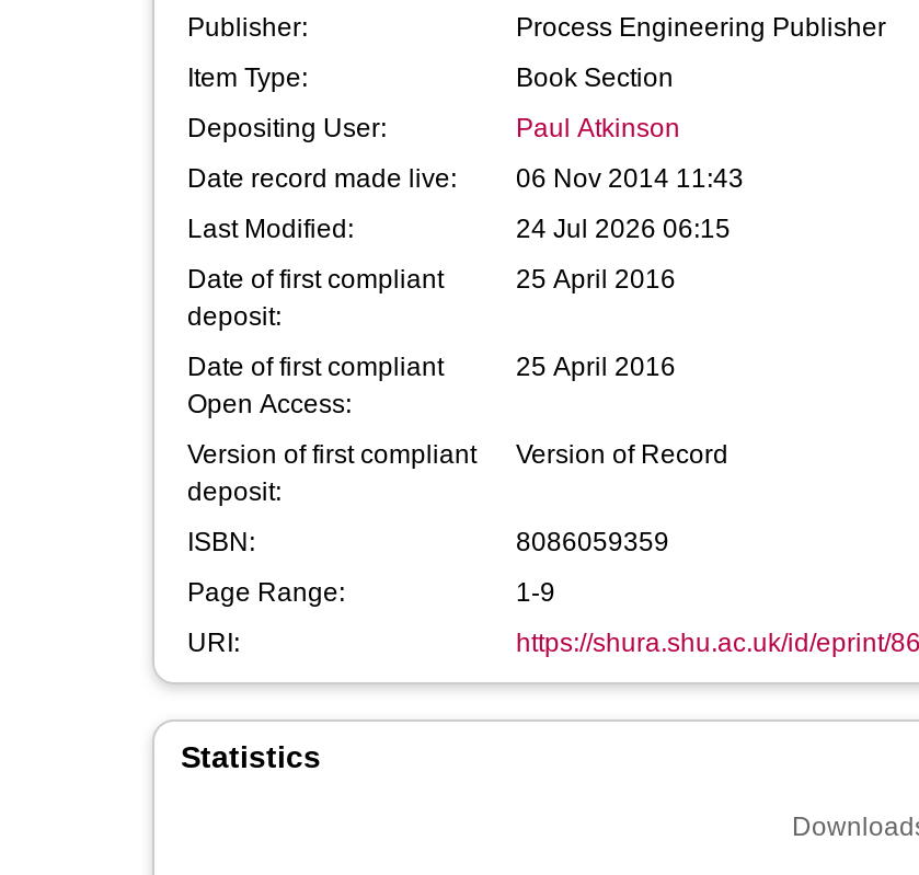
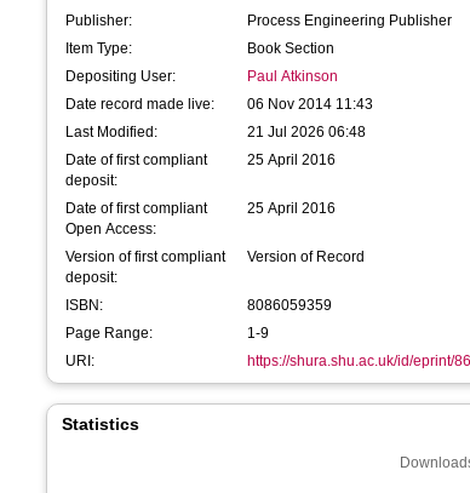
- 24 Jul 2026 06:15
+ 21 Jul 2026 06:48
